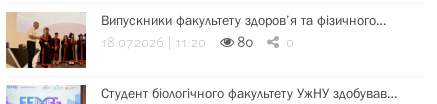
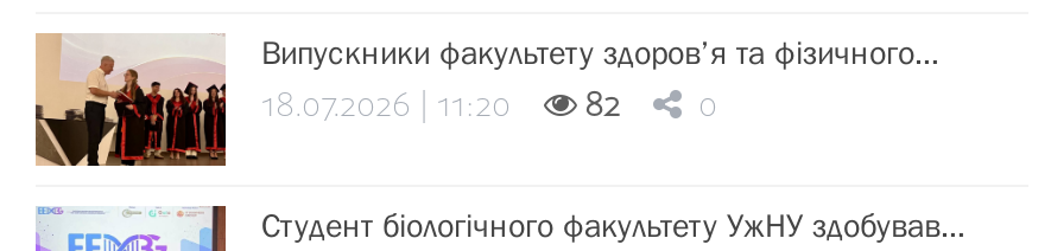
- 80
+ 82
